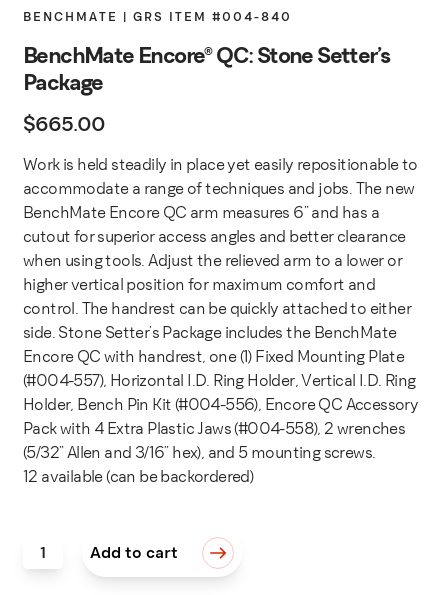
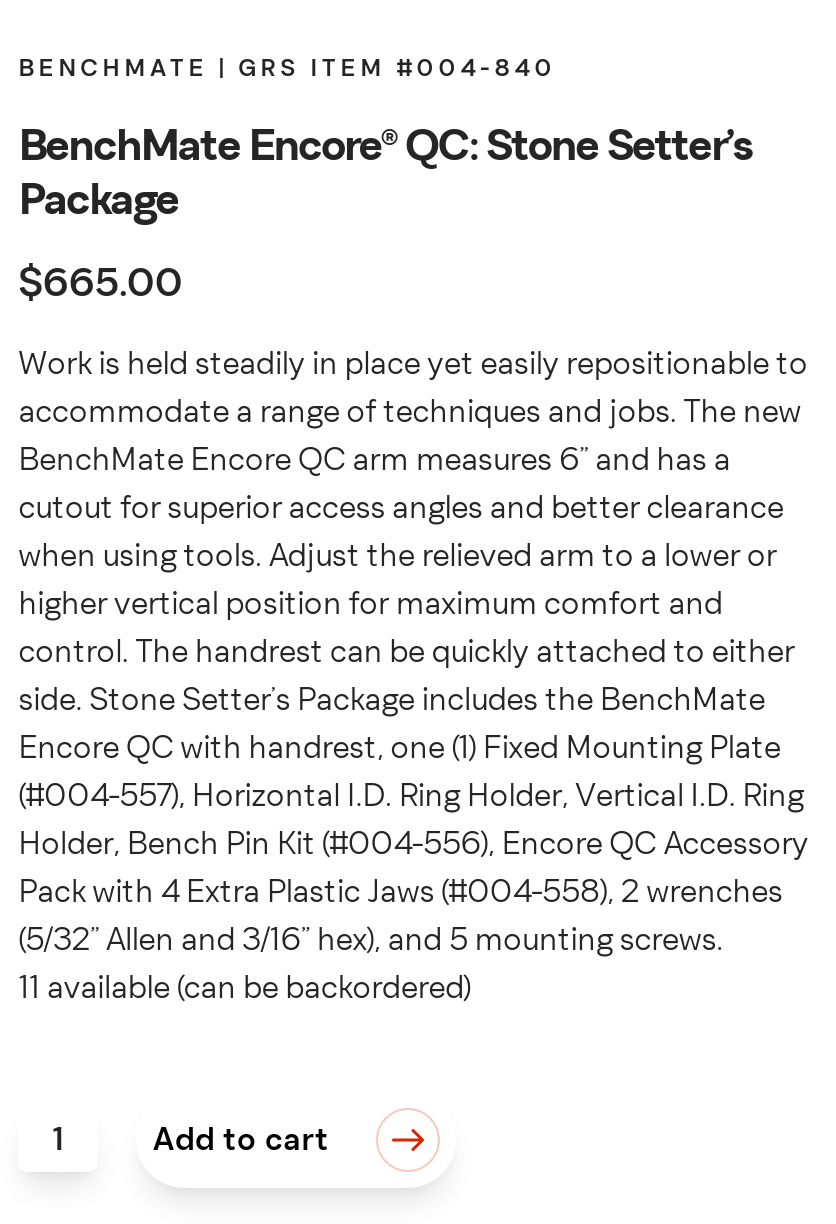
- 12 available (can be backordered)
+ 11 available (can be backordered)
